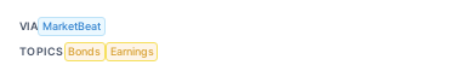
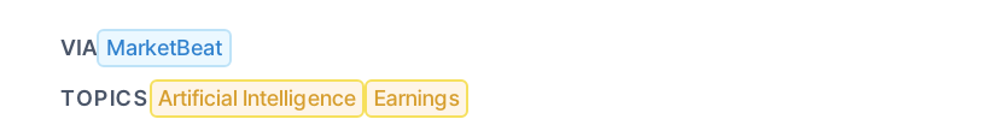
- TOPICS Bonds
+ TOPICS Artificial Intelligence
